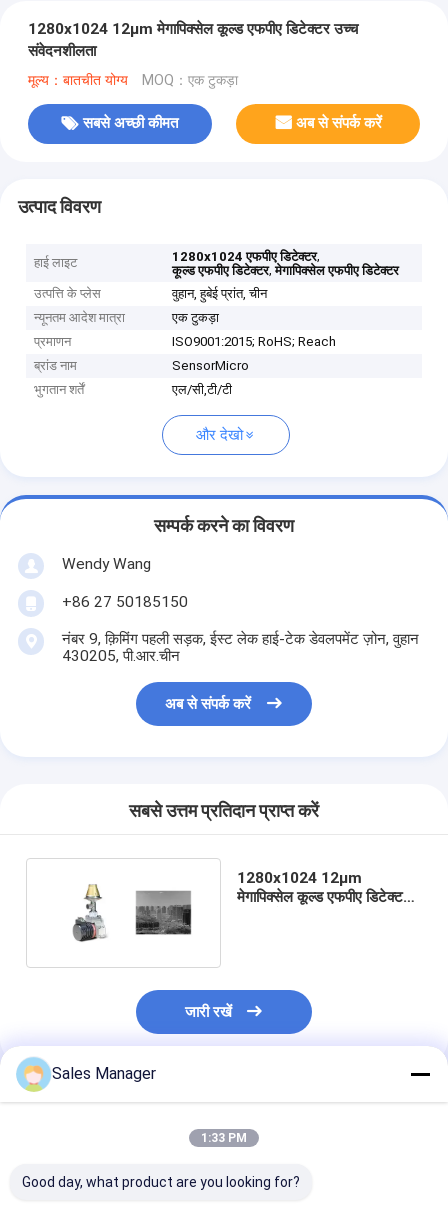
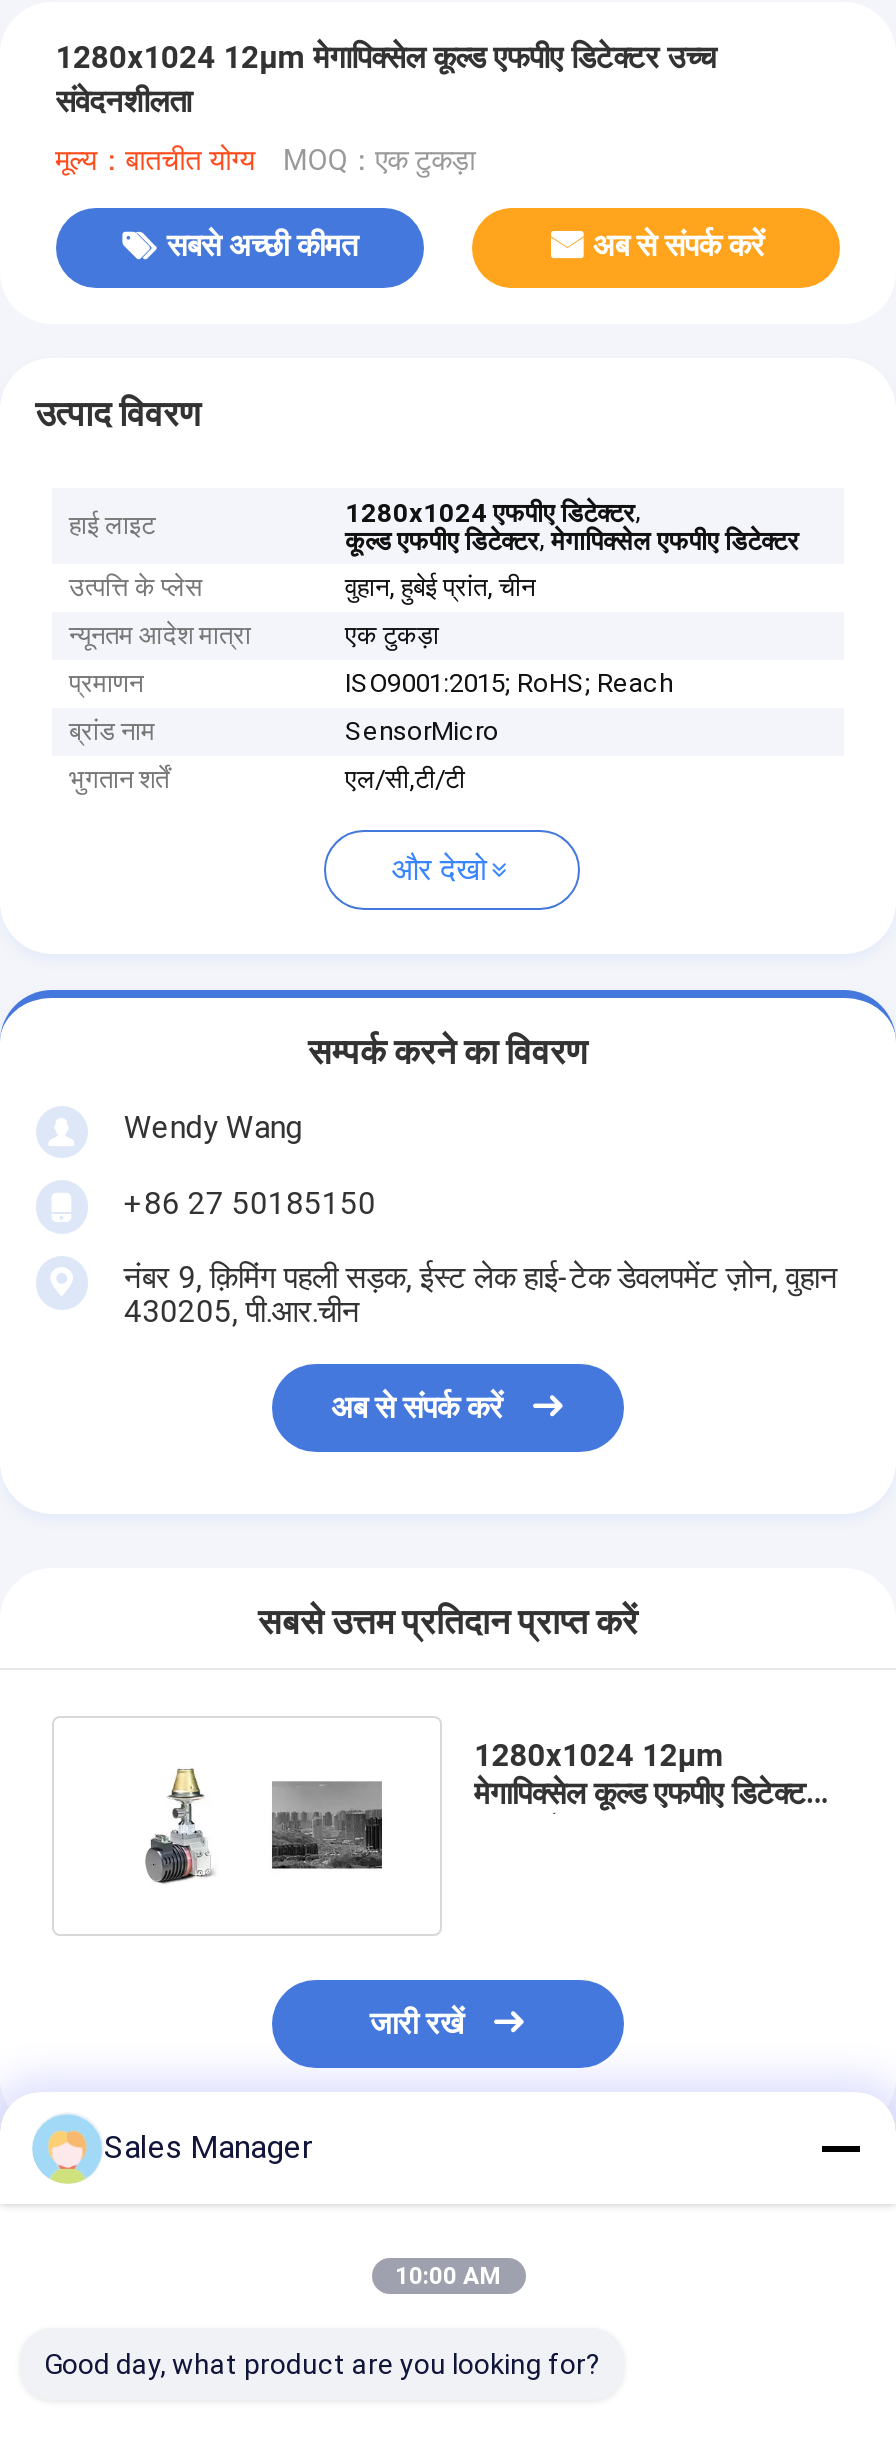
- 1:33 PM
+ 10:00 AM
